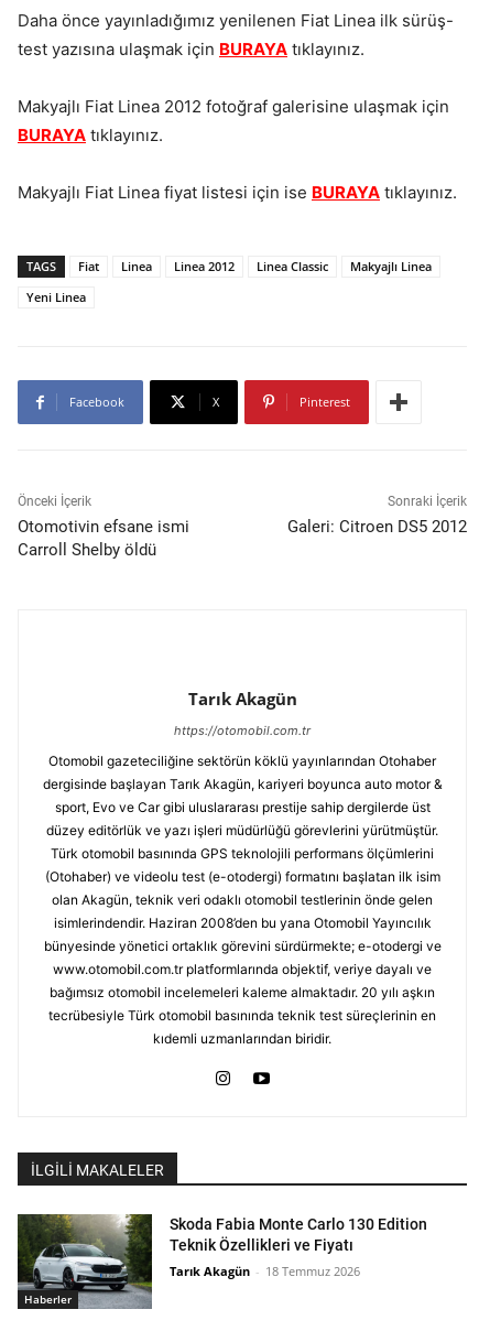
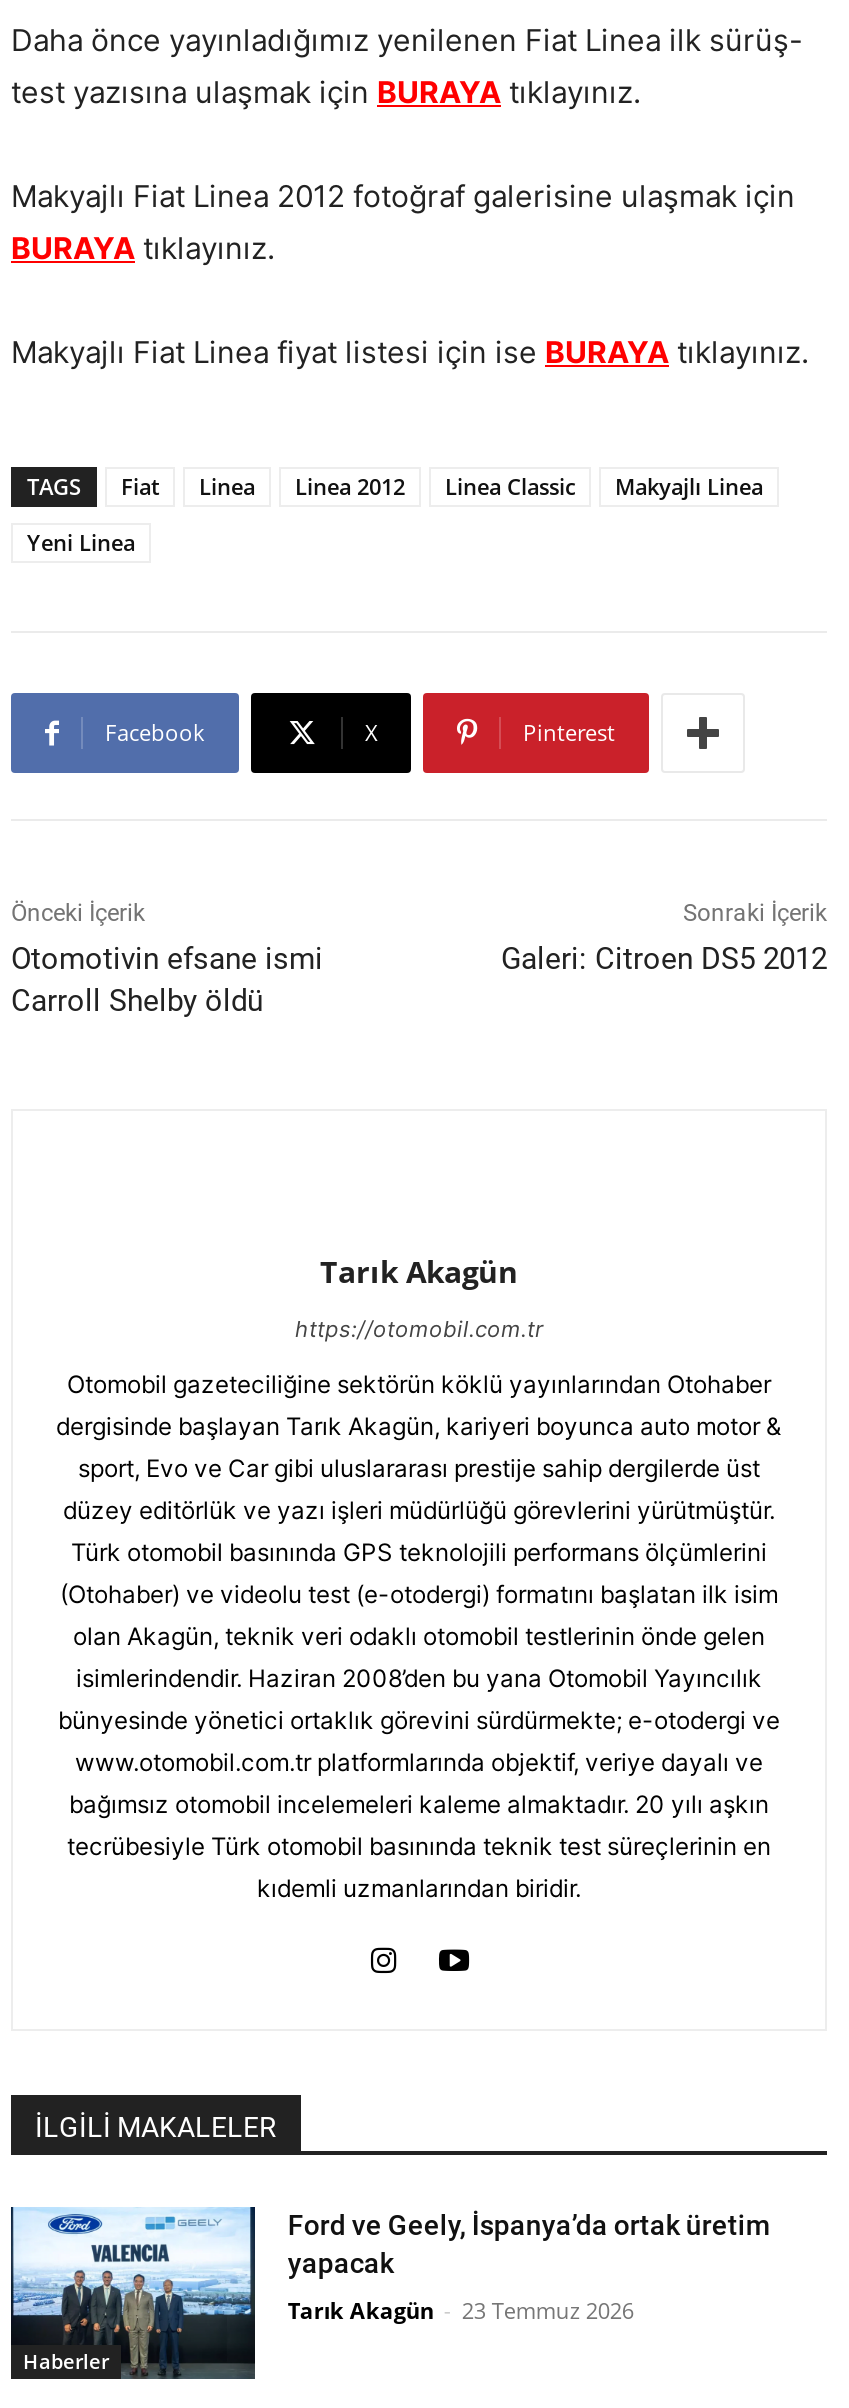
- [image]
- Skoda Fabia Monte Carlo 130 Edition
- Teknik Özellikleri ve Fiyatı
+ [image]
+ Ford ve Geely, İspanya’da ortak üretim
+ yapacak

- Tarık Akagün - 18 Temmuz 2026
+ Tarık Akagün - 23 Temmuz 2026
